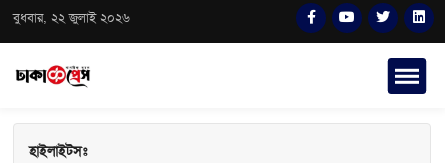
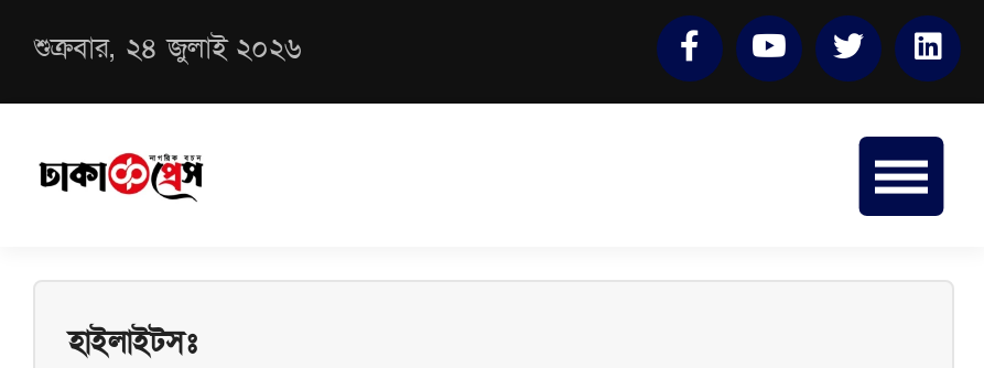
- বুধবার, ২২ জুলাই ২০২৬
+ শুক্রবার, ২৪ জুলাই ২০২৬
